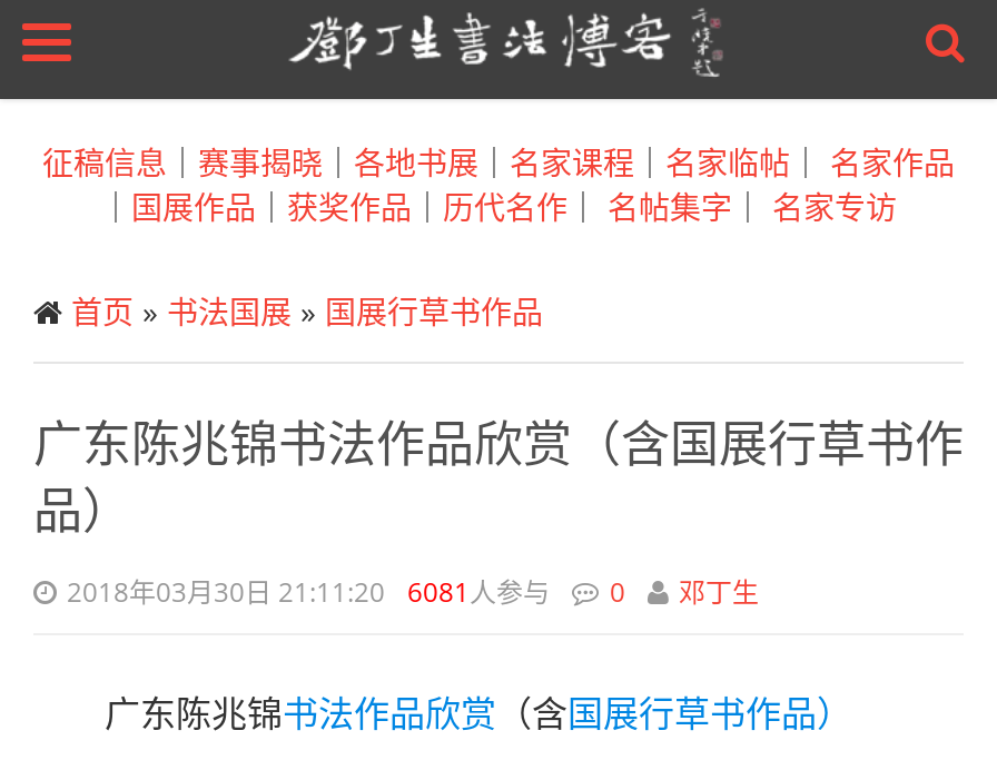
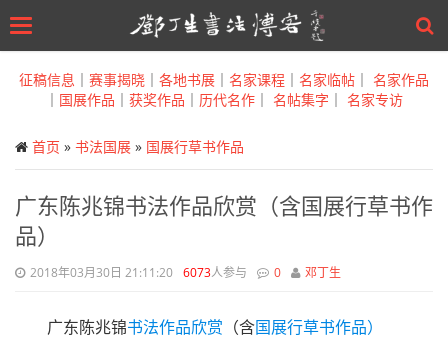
- 2018年03月30日 21:11:20 6081人参与
+ 2018年03月30日 21:11:20 6073人参与
